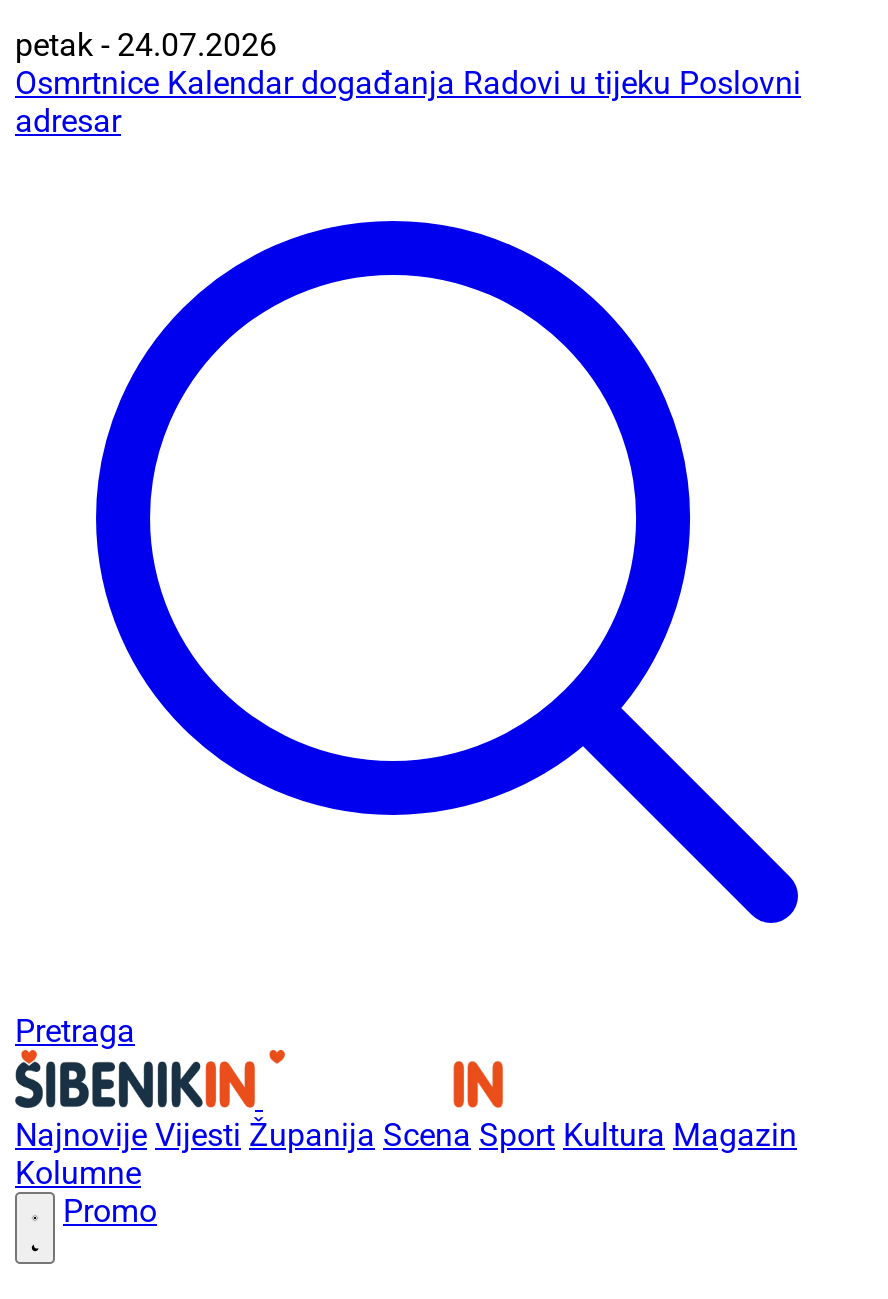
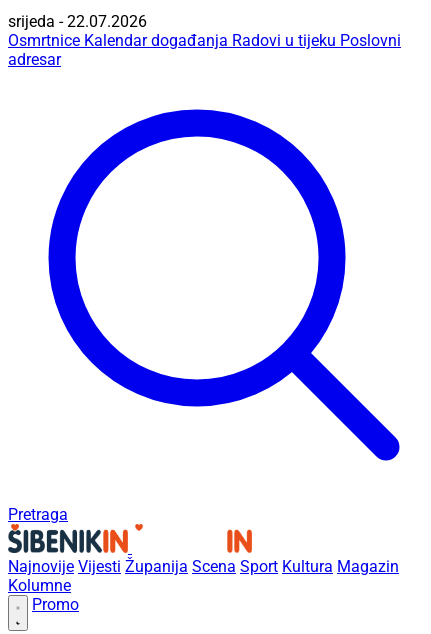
- petak - 24.07.2026
+ srijeda - 22.07.2026
